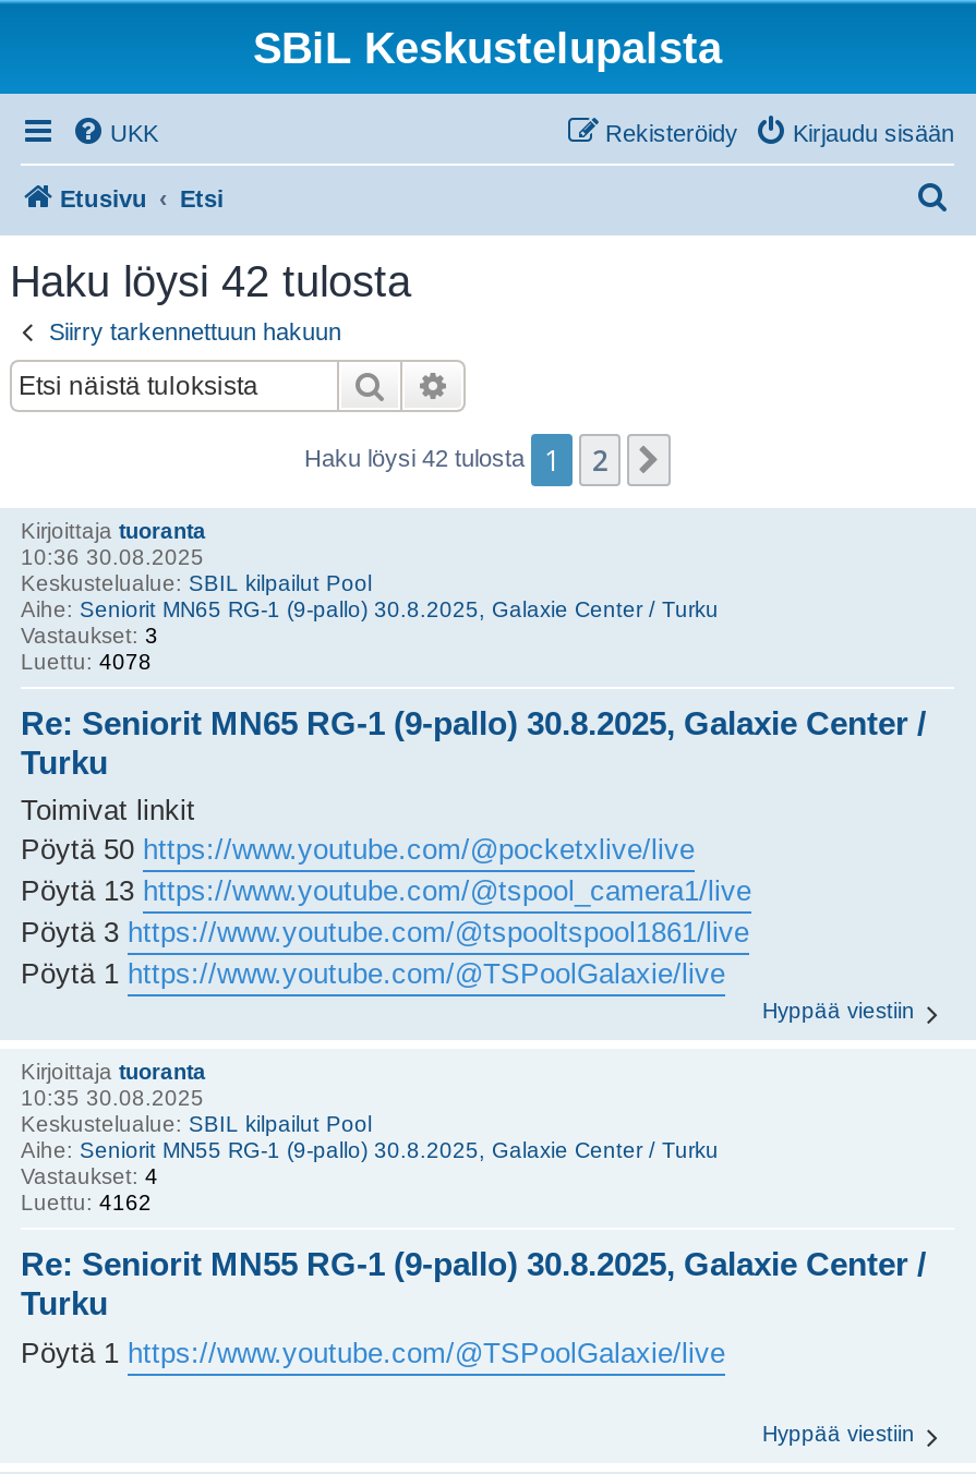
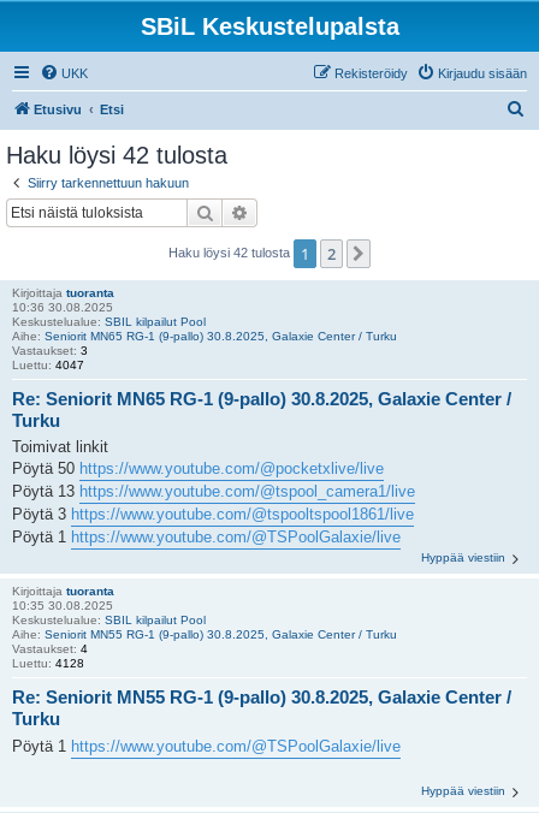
- Luettu: 4078
+ Luettu: 4047

- Luettu: 4162
+ Luettu: 4128
